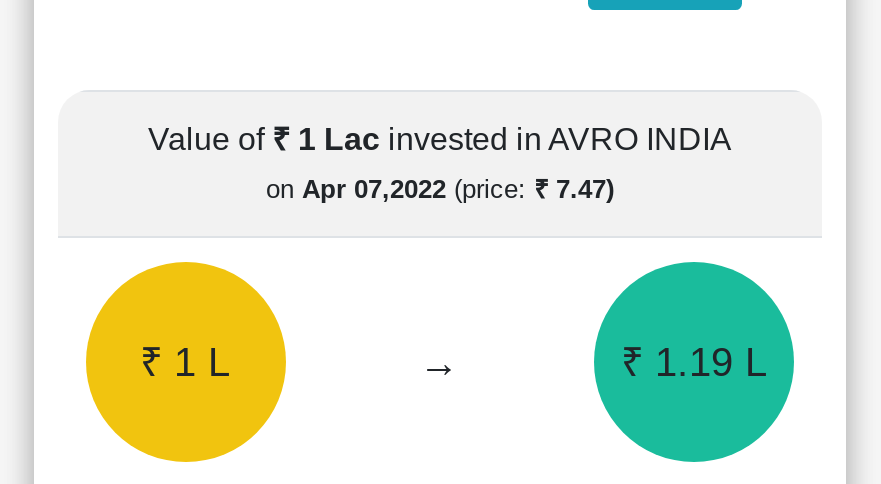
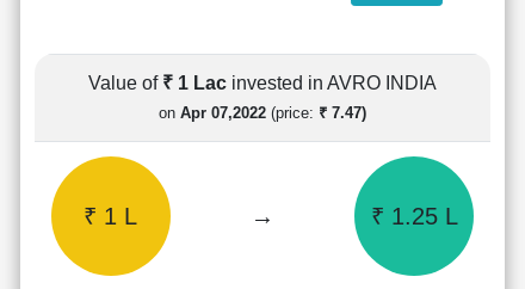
- ₹ 1.19 L
+ ₹ 1.25 L
